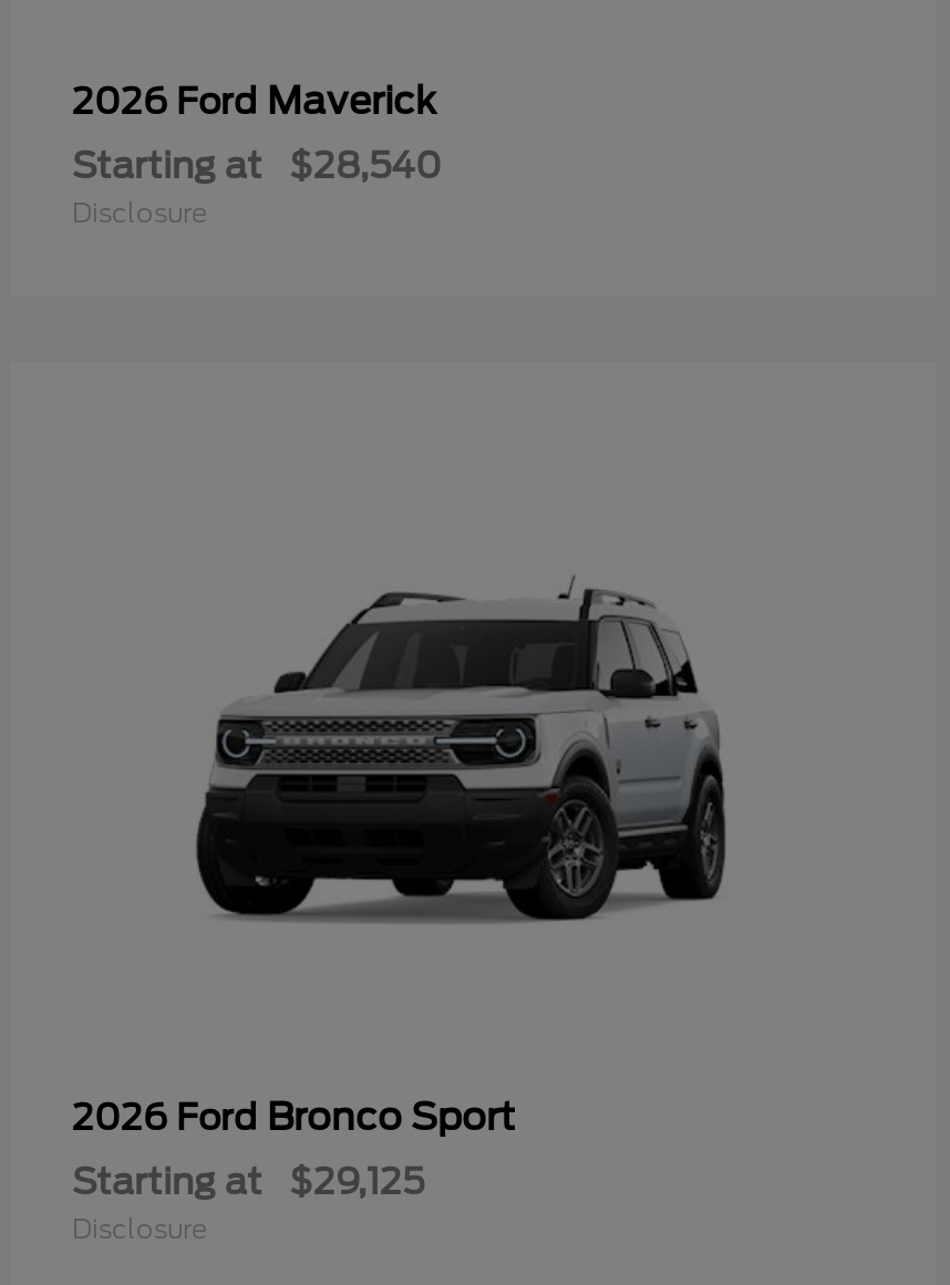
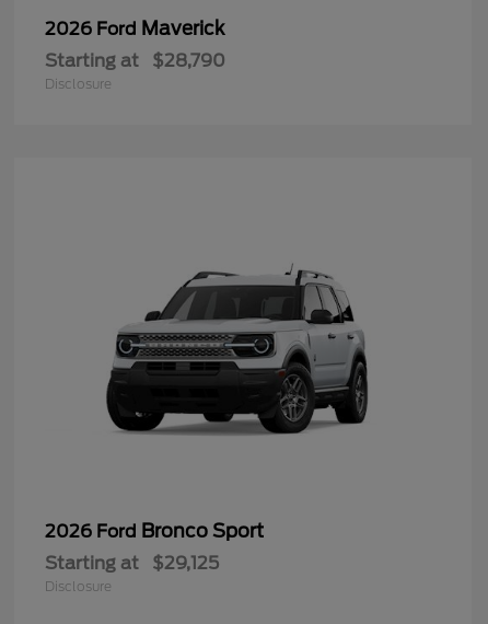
- Starting at $28,540
+ Starting at $28,790
